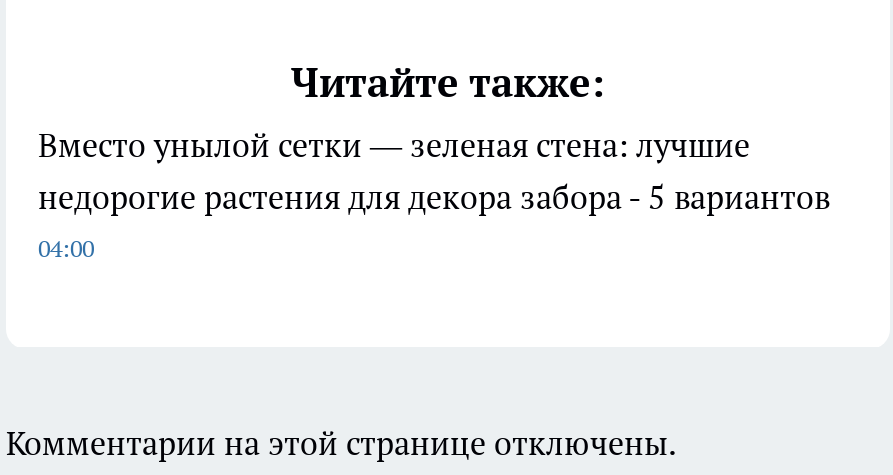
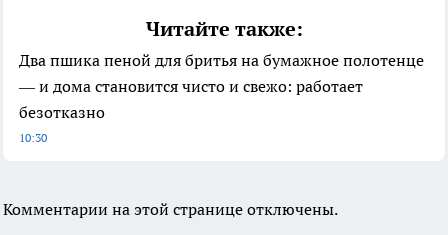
- Вместо унылой сетки — зеленая стена: лучшие
- недорогие растения для декора забора - 5 вариантов
- 04:00
+ Два пшика пеной для бритья на бумажное полотенце
+ — и дома становится чисто и свежо: работает
+ безотказно
+ 10:30
